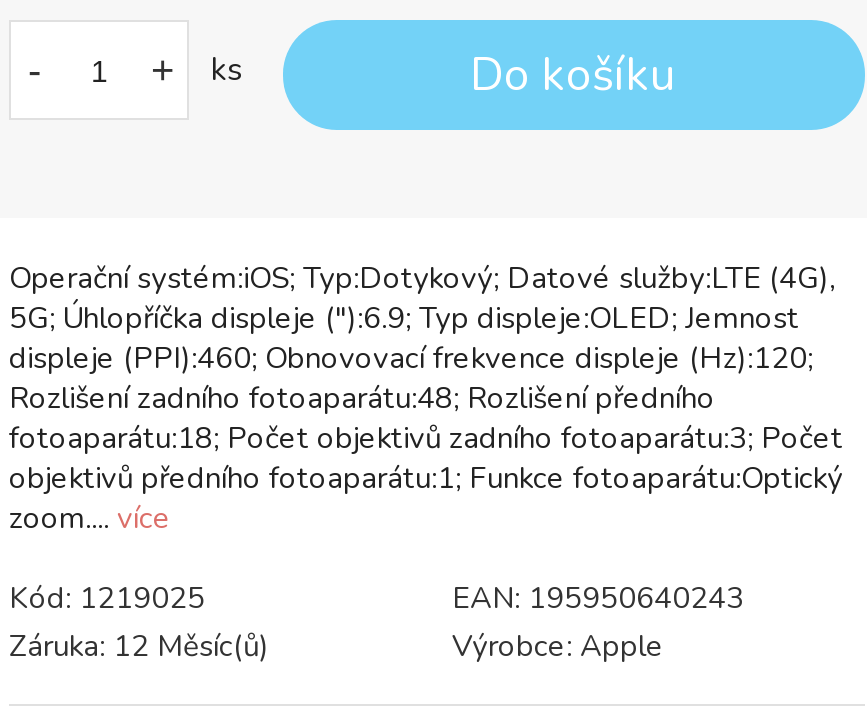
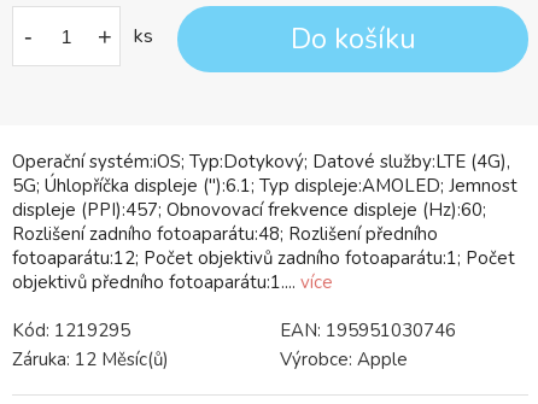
- 5G; Úhlopříčka displeje ("):6.9; Typ displeje:OLED; Jemnost
+ 5G; Úhlopříčka displeje ("):6.1; Typ displeje:AMOLED; Jemnost

- displeje (PPI):460; Obnovovací frekvence displeje (Hz):120;
+ displeje (PPI):457; Obnovovací frekvence displeje (Hz):60;

- fotoaparátu:18; Počet objektivů zadního fotoaparátu:3; Počet
- objektivů předního fotoaparátu:1; Funkce fotoaparátu:Optický
- zoom.... více
+ fotoaparátu:12; Počet objektivů zadního fotoaparátu:1; Počet
+ objektivů předního fotoaparátu:1.... více

- Kód: 1219025
+ Kód: 1219295

- EAN: 195950640243
+ EAN: 195951030746
